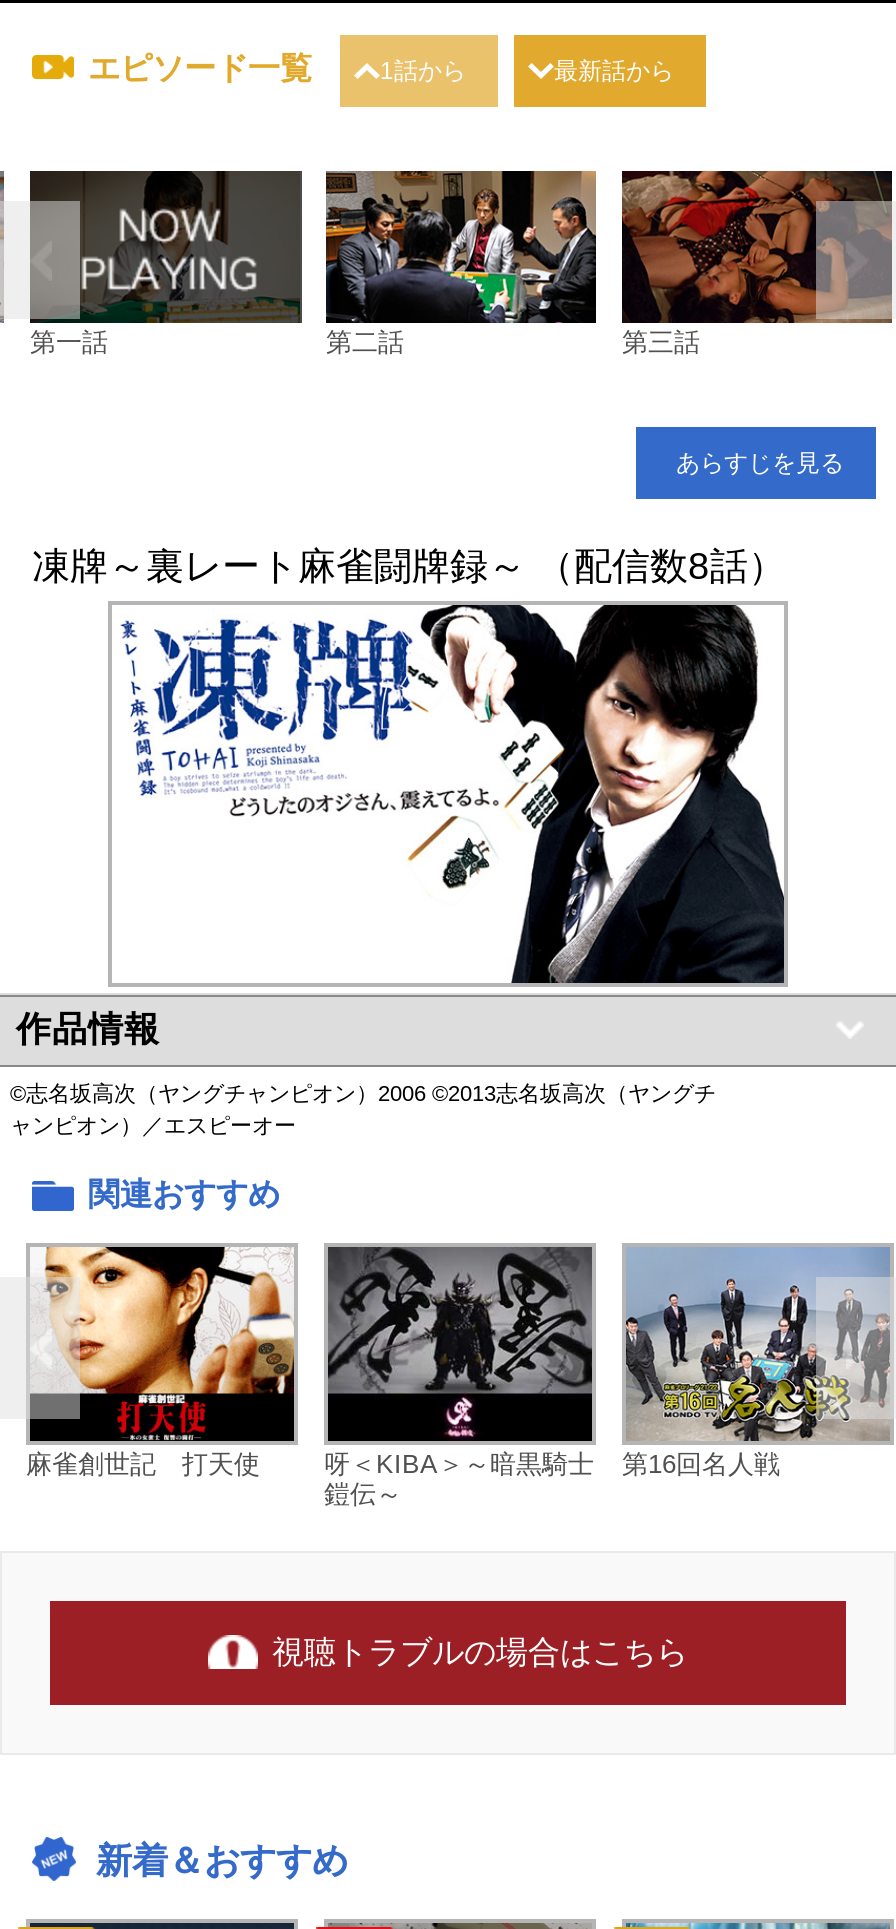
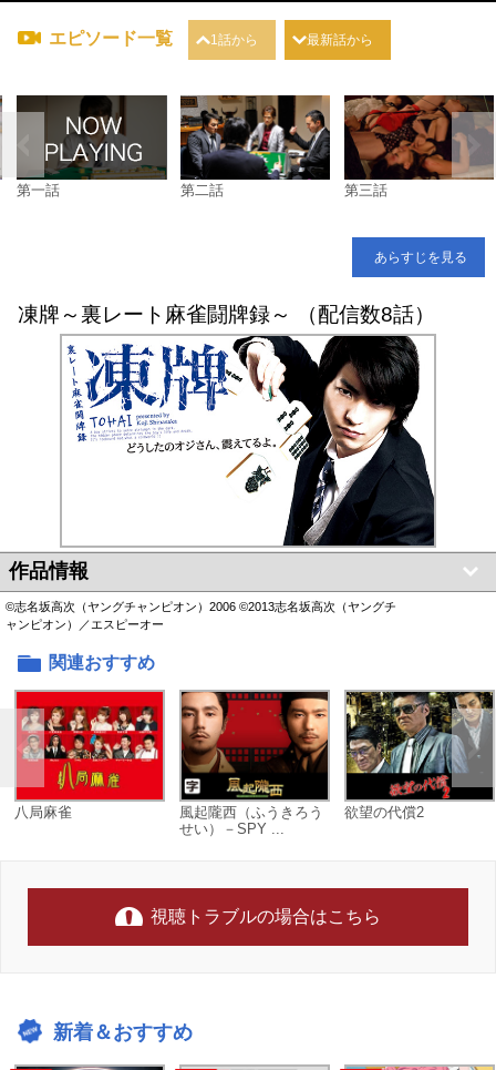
- [image]
- 麻雀創世記 打天使
- 呀＜KIBA＞～暗黒騎士
- 鎧伝～
+ [image]
+ 八局麻雀
+ 風起隴西（ふうきろう
+ せい）－SPY ...

- [image]
- 第16回名人戦
+ [image]
+ 欲望の代償2

- [image]
+ [image]
